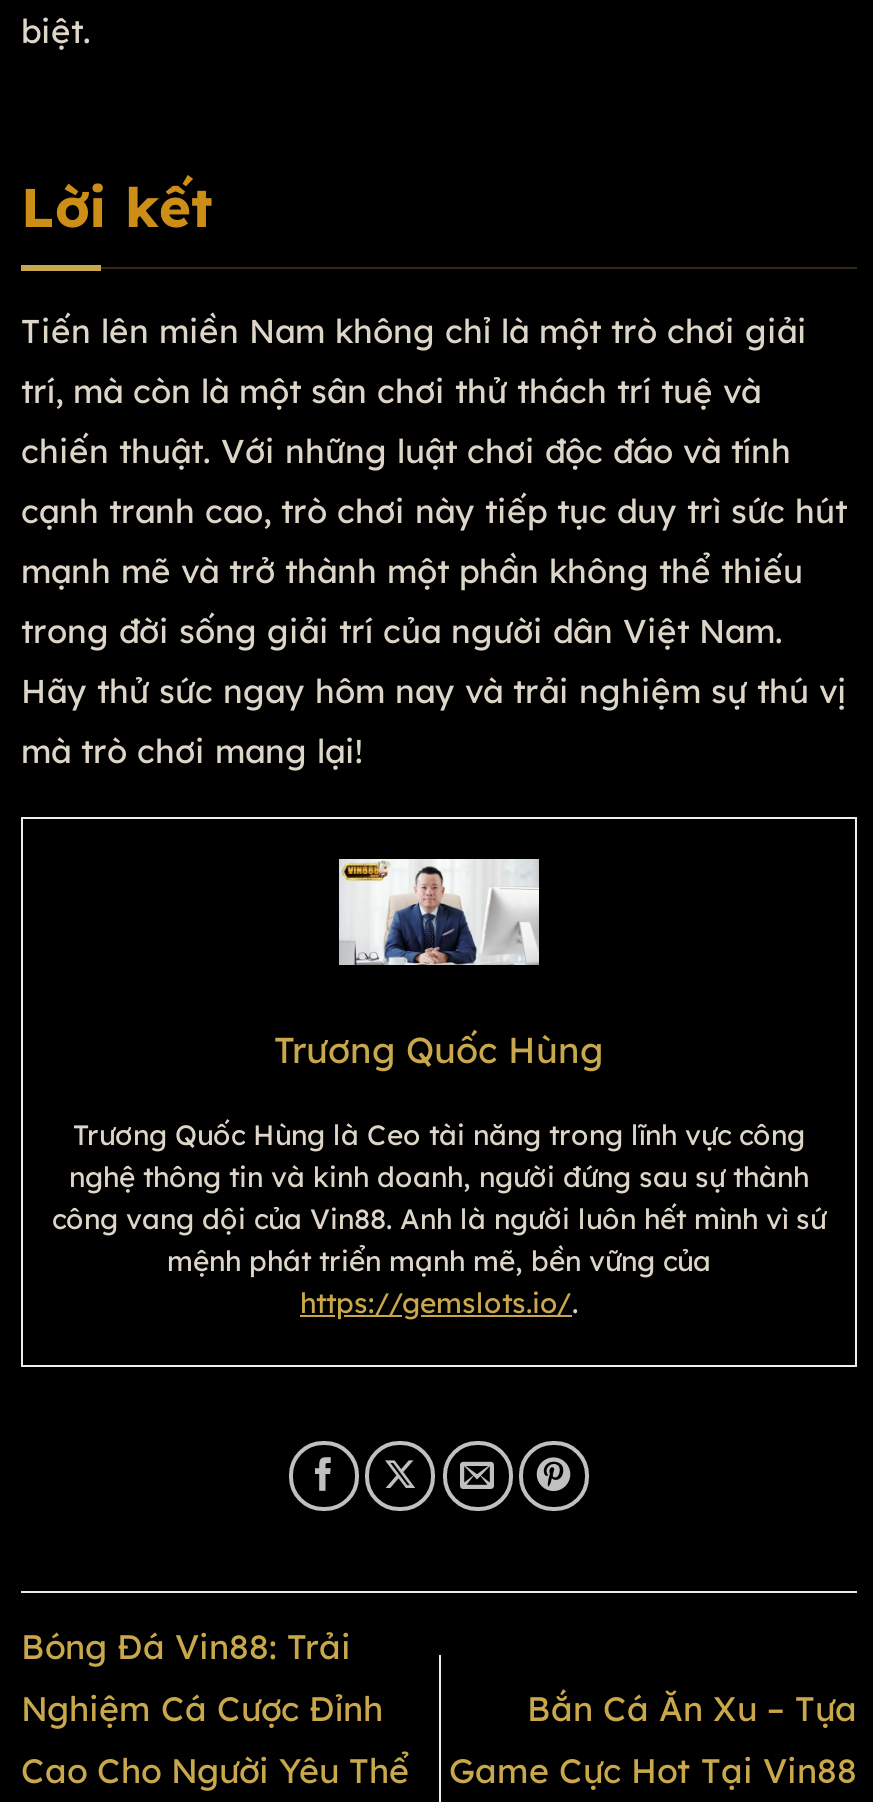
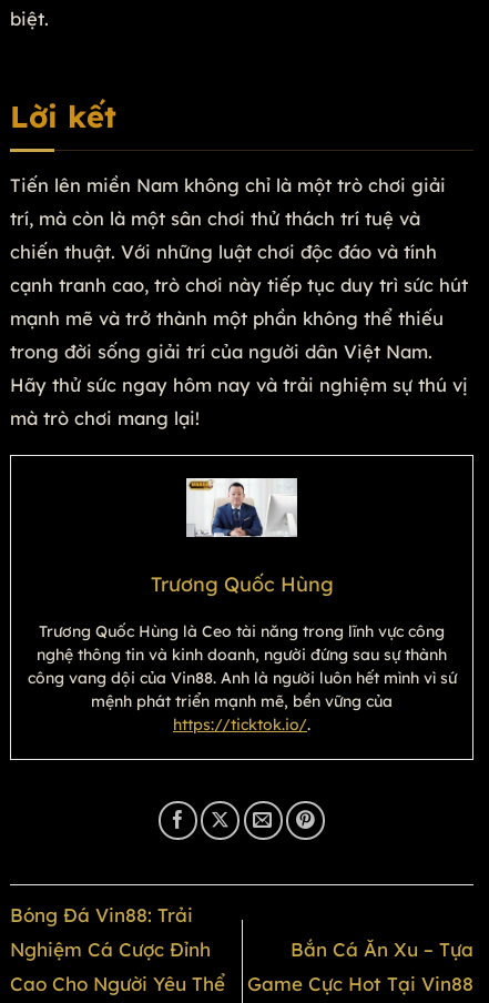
- https://gemslots.io/.
+ https://ticktok.io/.
